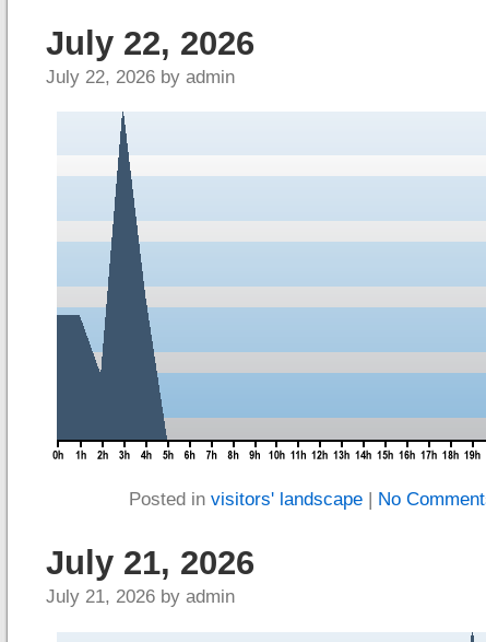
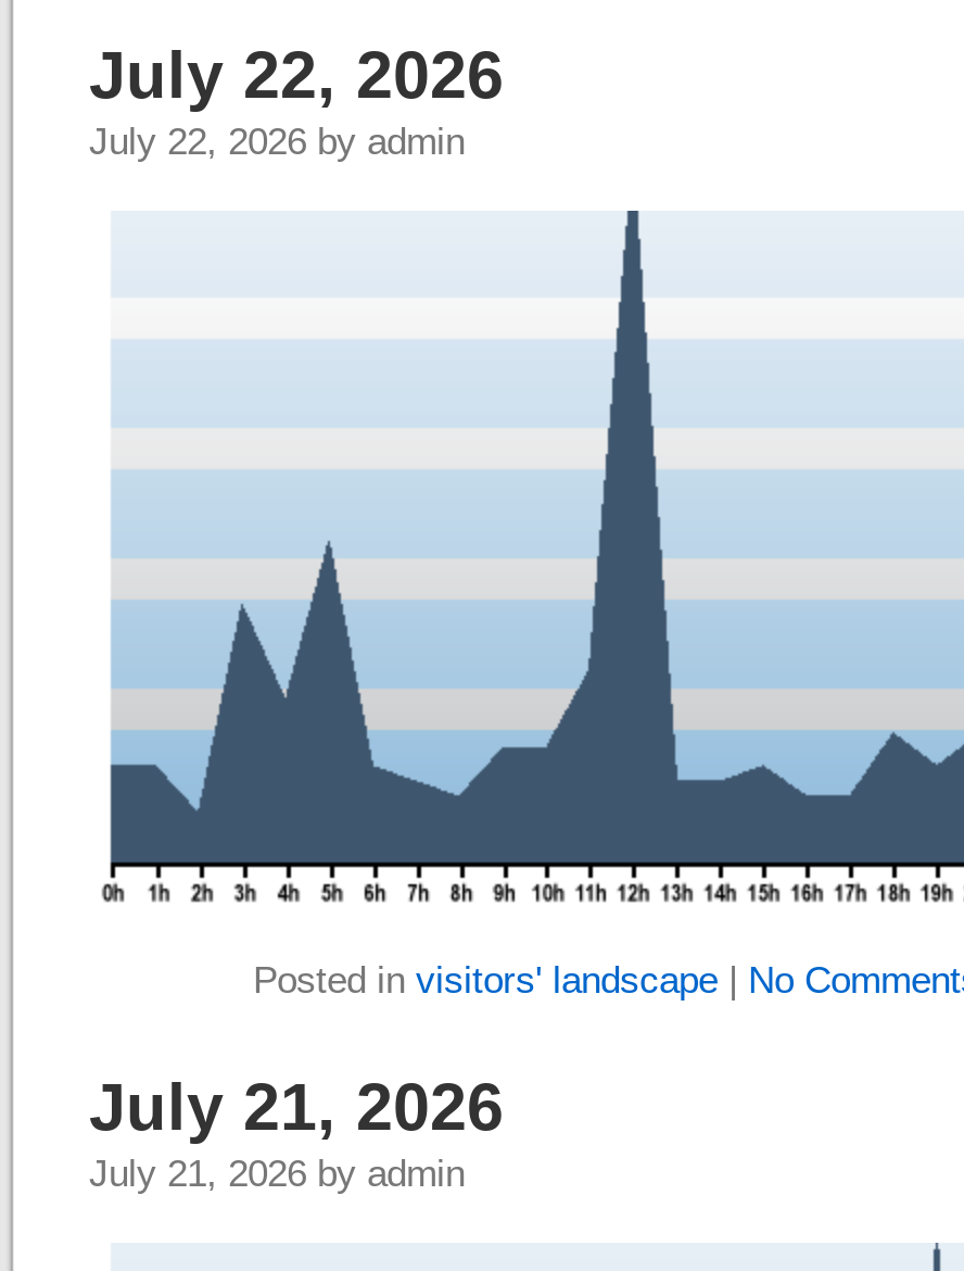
- [image]
+ [image]
